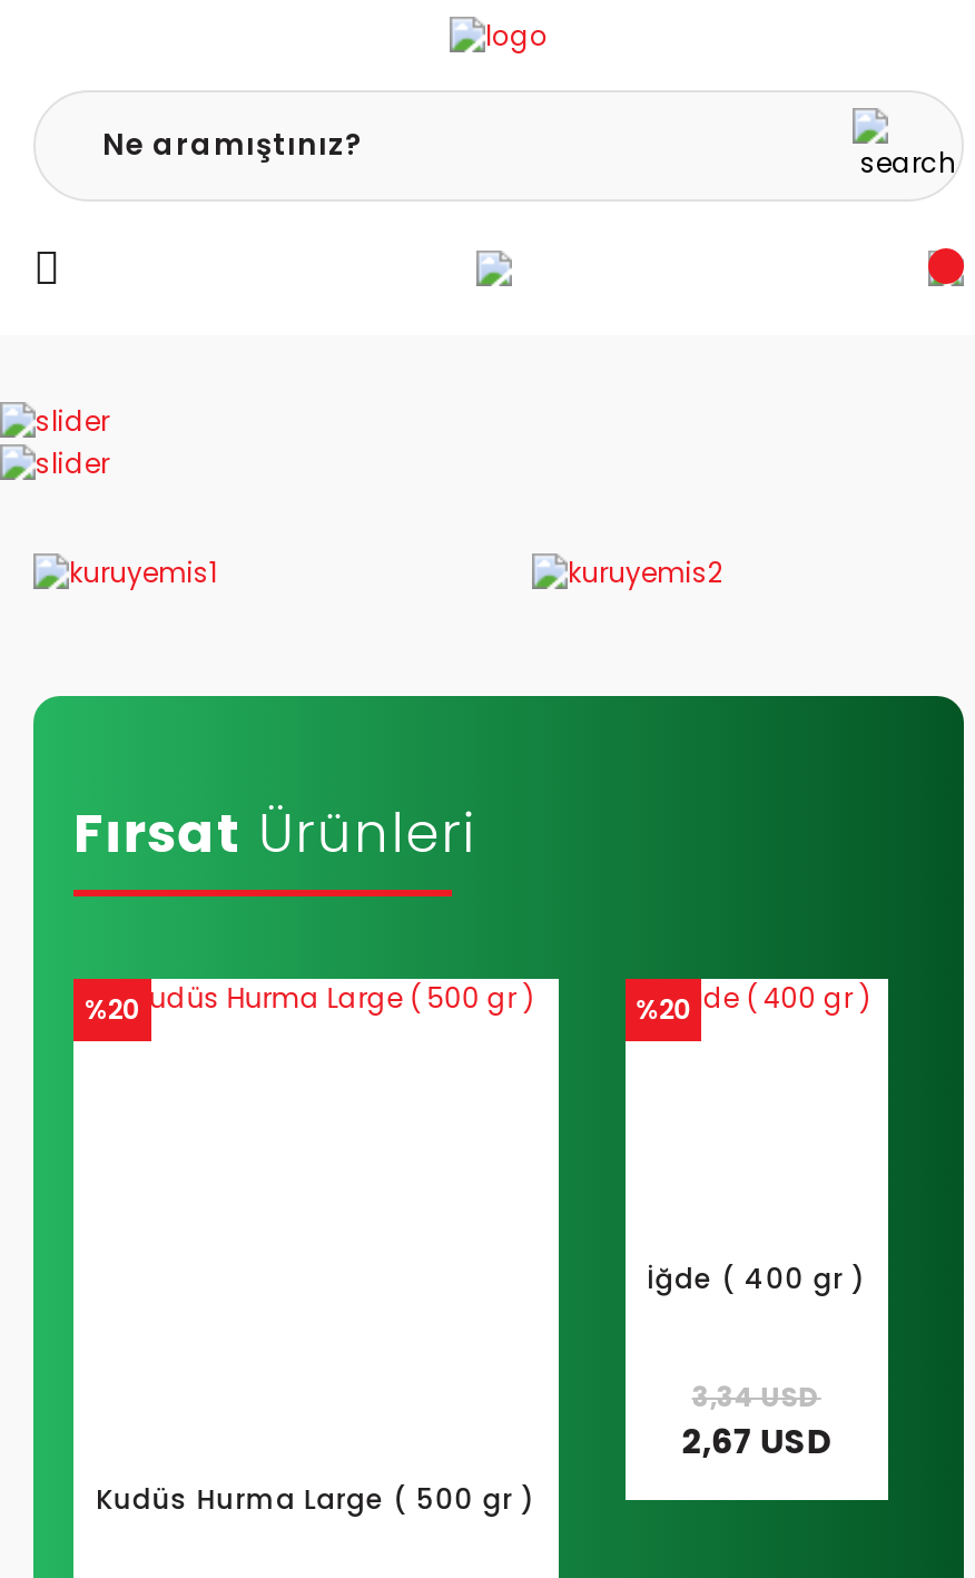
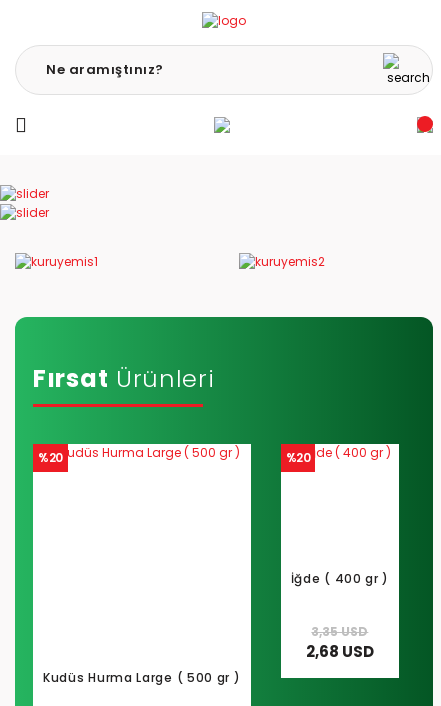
- 3,34 USD
+ 3,35 USD

- 2,67 USD
+ 2,68 USD
